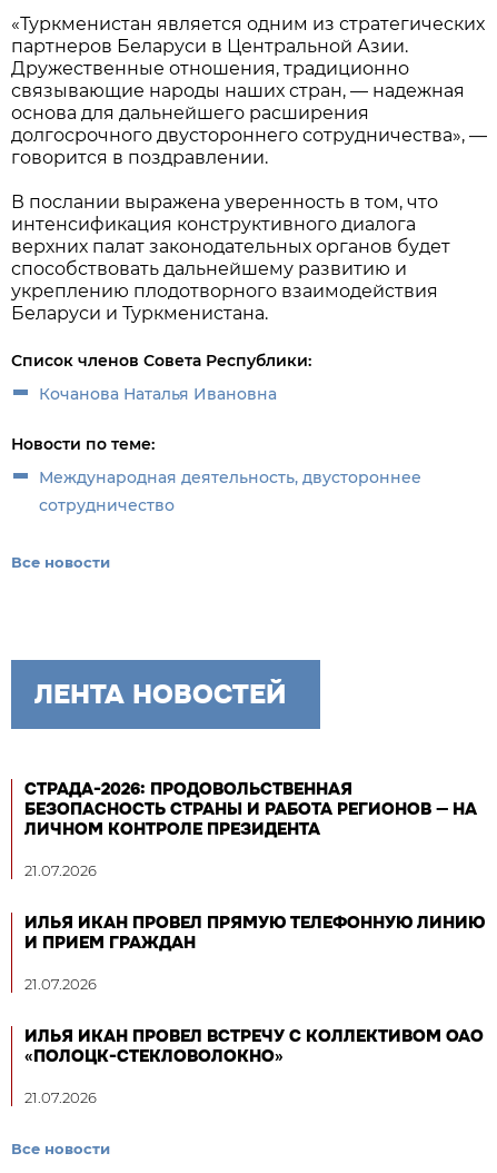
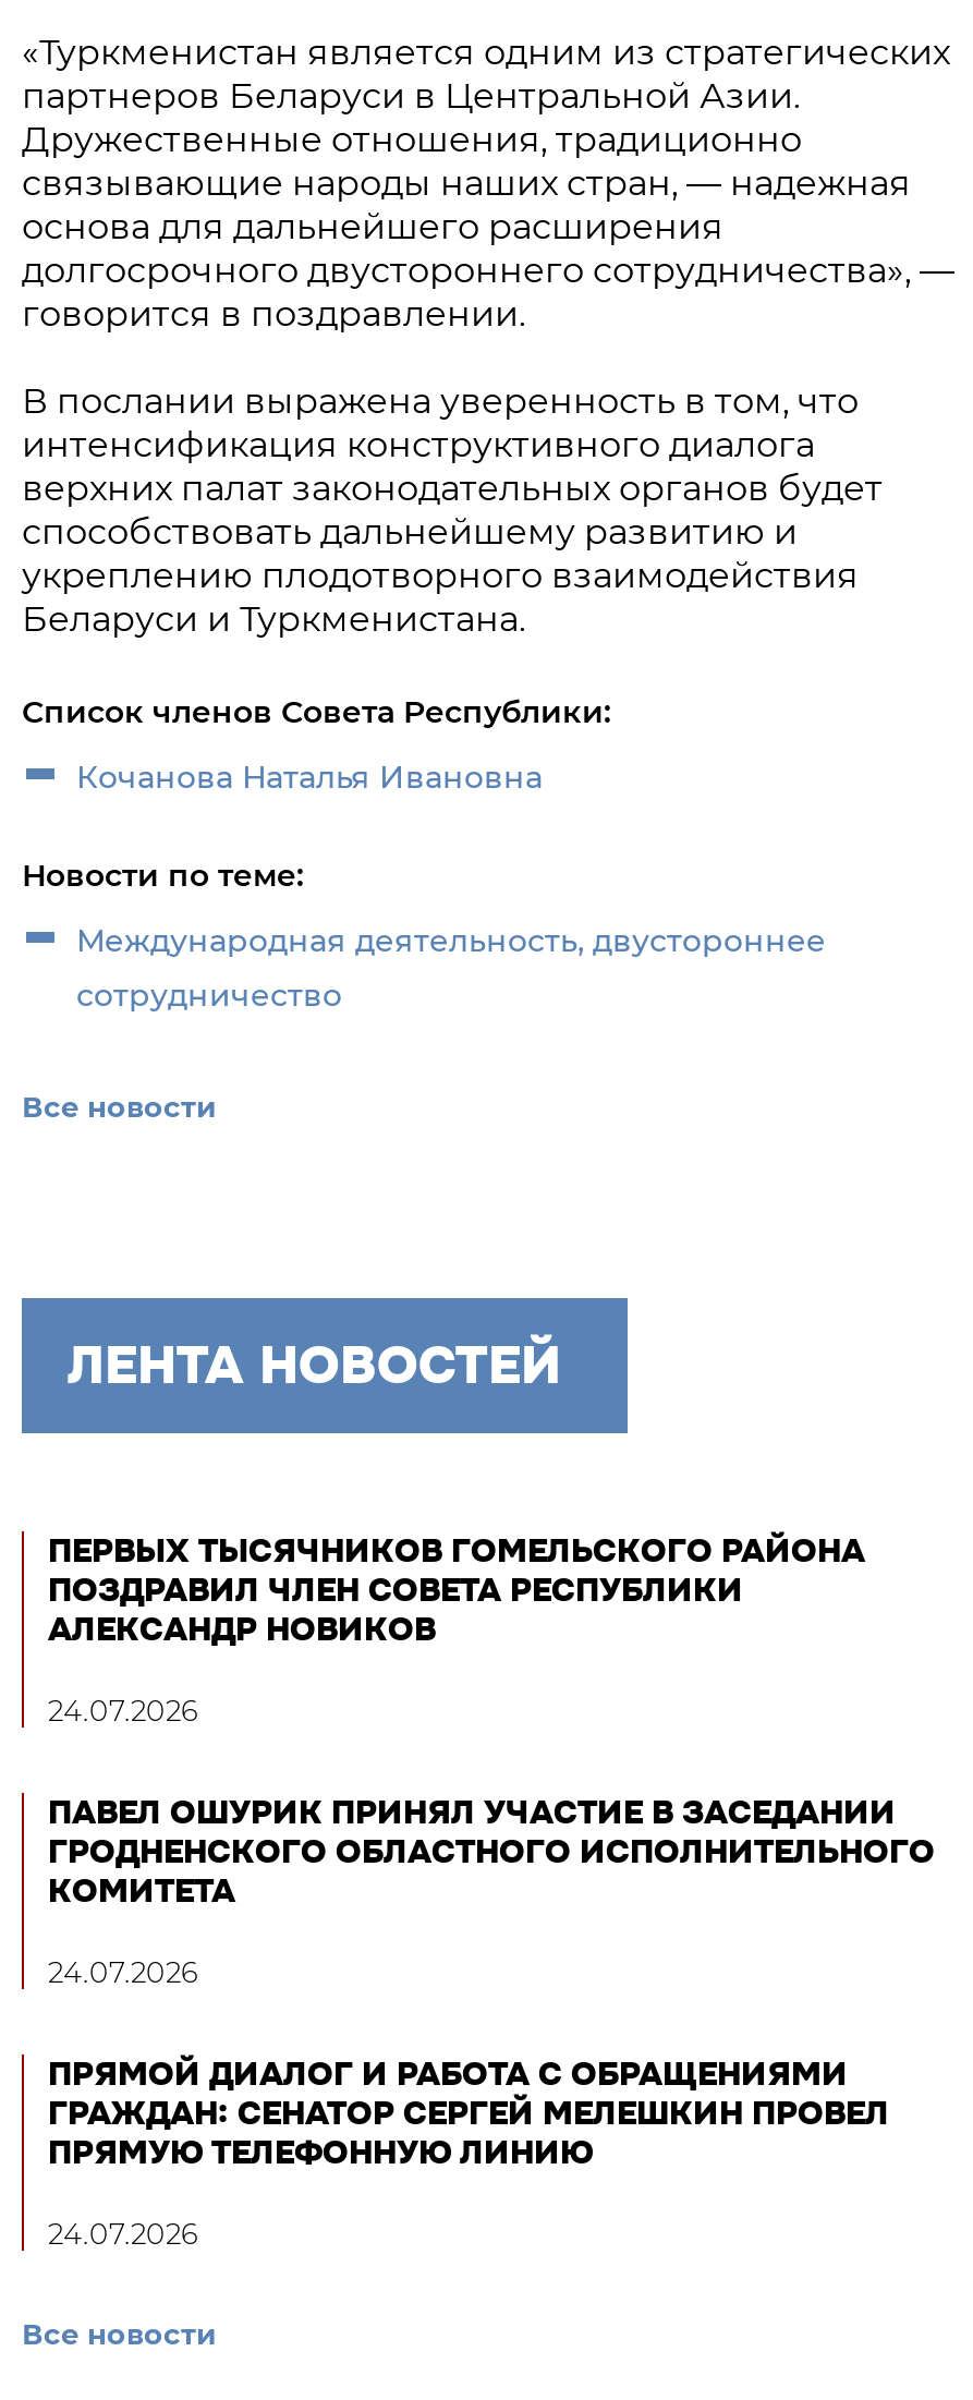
- СТРАДА-2026: ПРОДОВОЛЬСТВЕННАЯ
- БЕЗОПАСНОСТЬ СТРАНЫ И РАБОТА РЕГИОНОВ — НА
- ЛИЧНОМ КОНТРОЛЕ ПРЕЗИДЕНТА
+ ПЕРВЫХ ТЫСЯЧНИКОВ ГОМЕЛЬСКОГО РАЙОНА
+ ПОЗДРАВИЛ ЧЛЕН СОВЕТА РЕСПУБЛИКИ
+ АЛЕКСАНДР НОВИКОВ

- 21.07.2026
+ 24.07.2026

- ИЛЬЯ ИКАН ПРОВЕЛ ПРЯМУЮ ТЕЛЕФОННУЮ ЛИНИЮ
- И ПРИЕМ ГРАЖДАН
+ ПАВЕЛ ОШУРИК ПРИНЯЛ УЧАСТИЕ В ЗАСЕДАНИИ
+ ГРОДНЕНСКОГО ОБЛАСТНОГО ИСПОЛНИТЕЛЬНОГО
+ КОМИТЕТА

- 21.07.2026
+ 24.07.2026

- ИЛЬЯ ИКАН ПРОВЕЛ ВСТРЕЧУ С КОЛЛЕКТИВОМ ОАО
- «ПОЛОЦК-СТЕКЛОВОЛОКНО»
+ ПРЯМОЙ ДИАЛОГ И РАБОТА С ОБРАЩЕНИЯМИ
+ ГРАЖДАН: СЕНАТОР СЕРГЕЙ МЕЛЕШКИН ПРОВЕЛ
+ ПРЯМУЮ ТЕЛЕФОННУЮ ЛИНИЮ

- 21.07.2026
+ 24.07.2026
